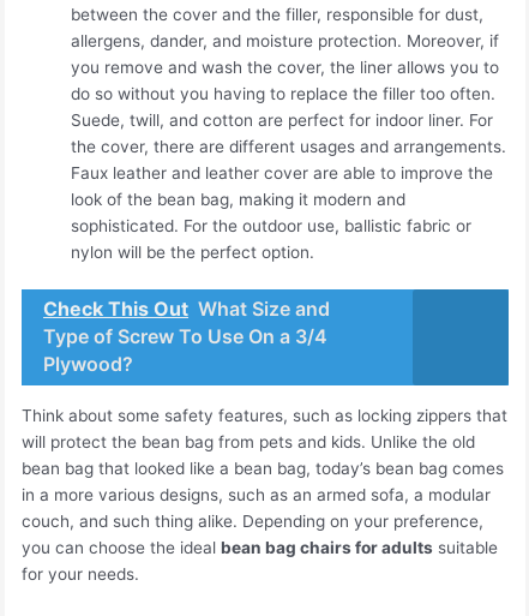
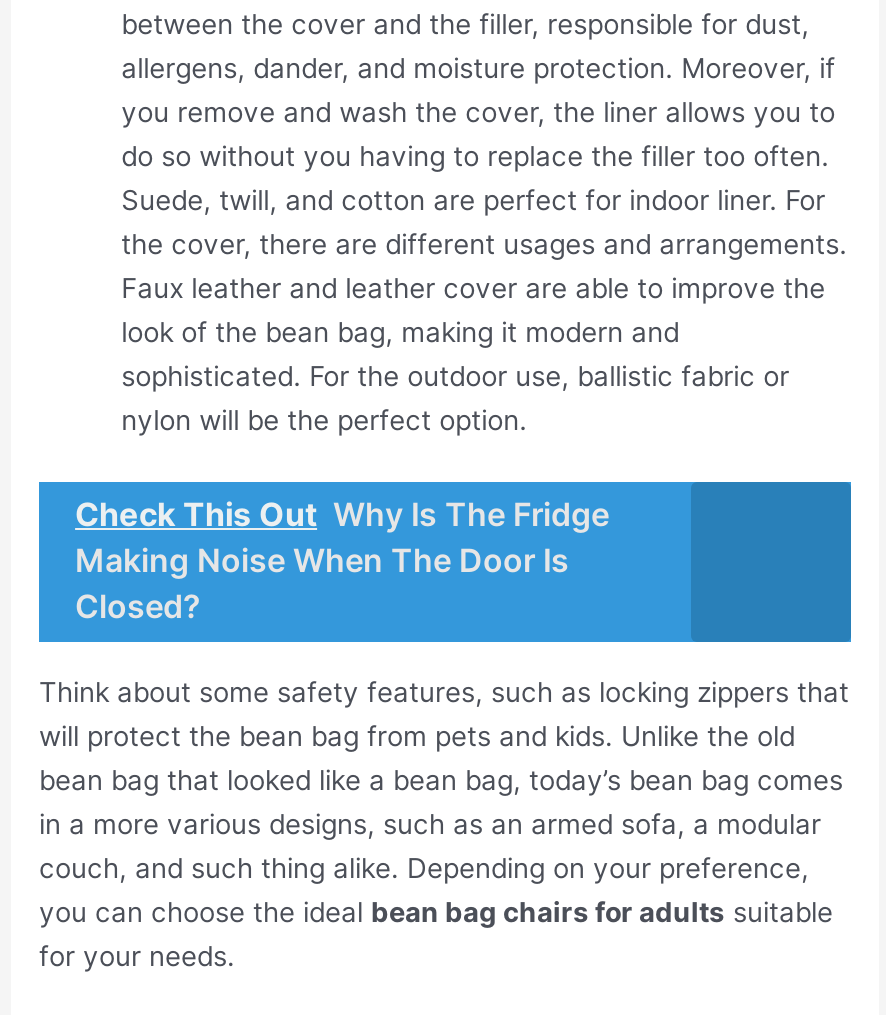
- Check This Out What Size and
- Type of Screw To Use On a 3/4
- Plywood?
+ Check This Out Why Is The Fridge
+ Making Noise When The Door Is
+ Closed?
